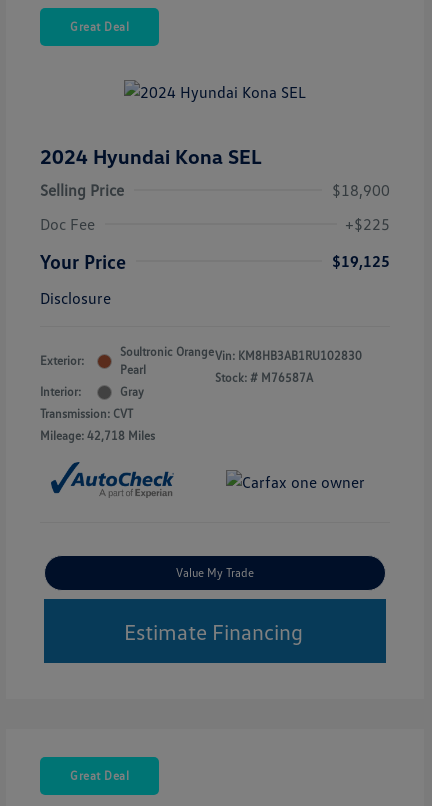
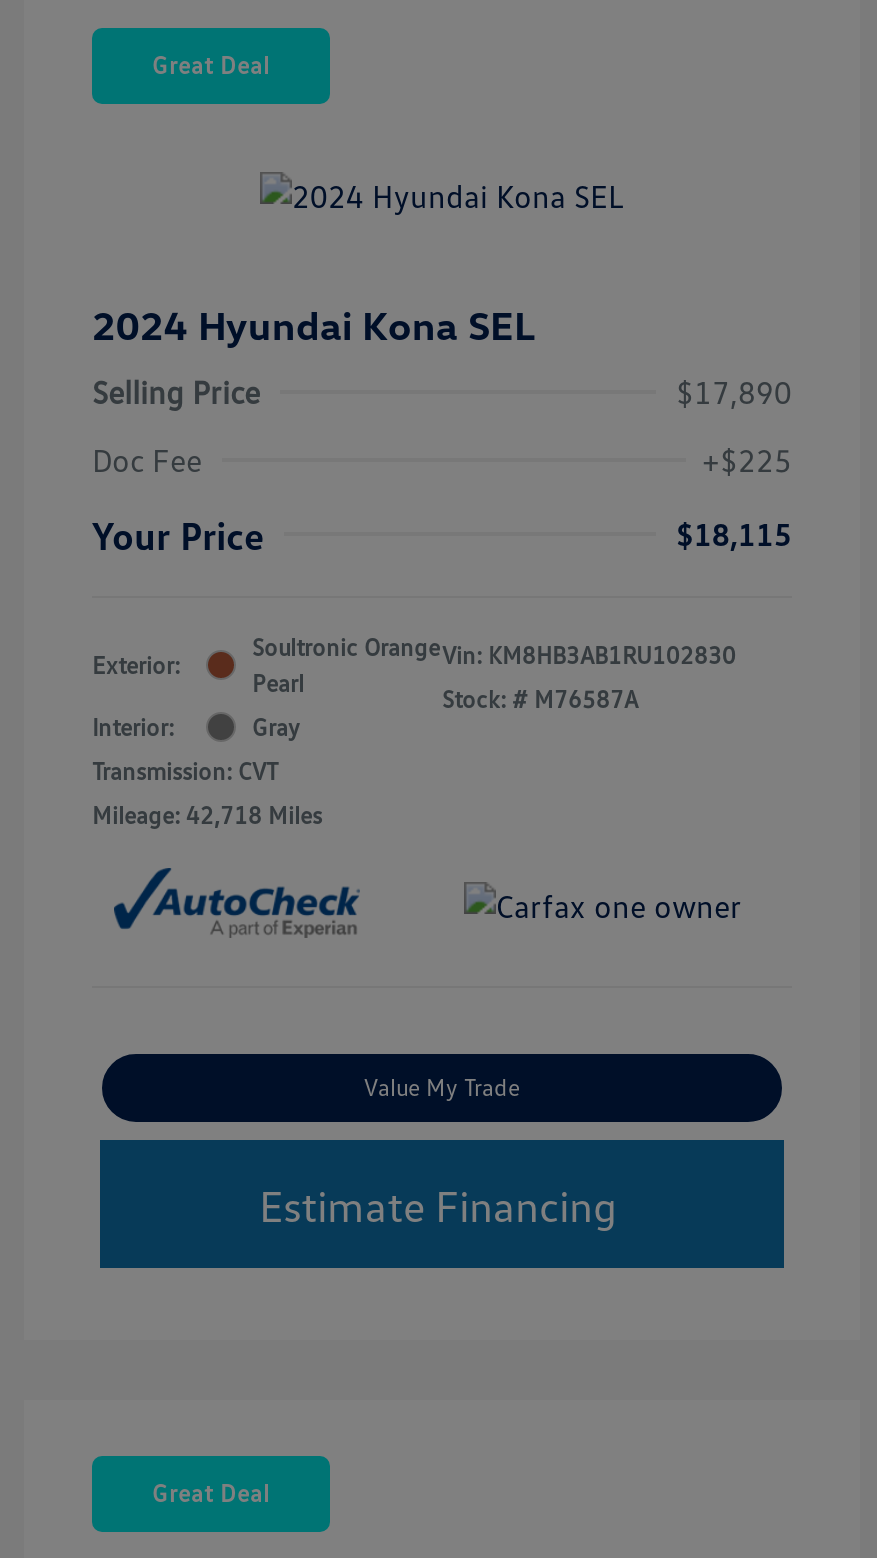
- $18,900
+ $17,890

- $19,125
- Disclosure
+ $18,115
